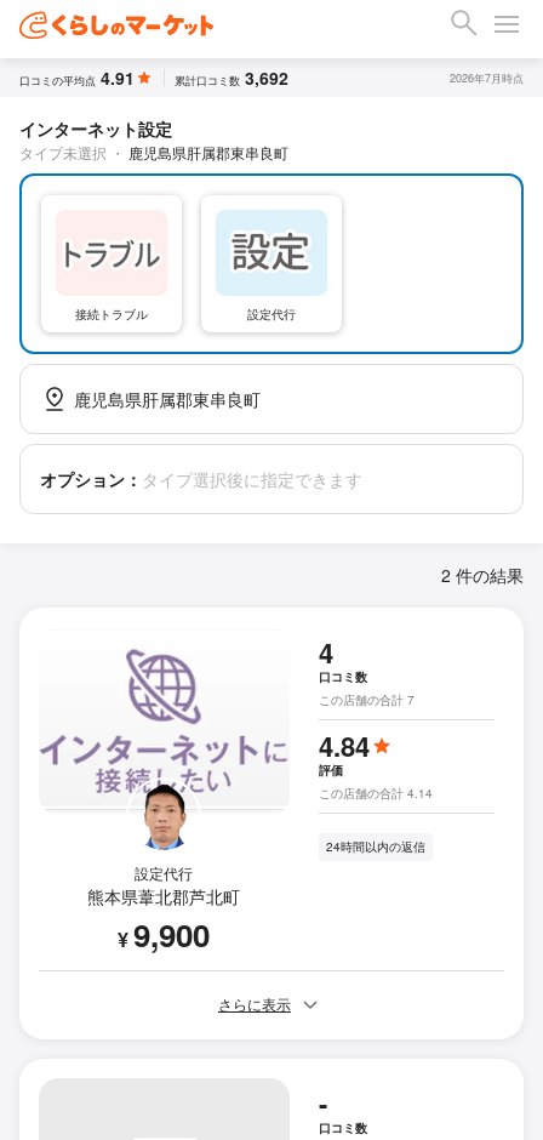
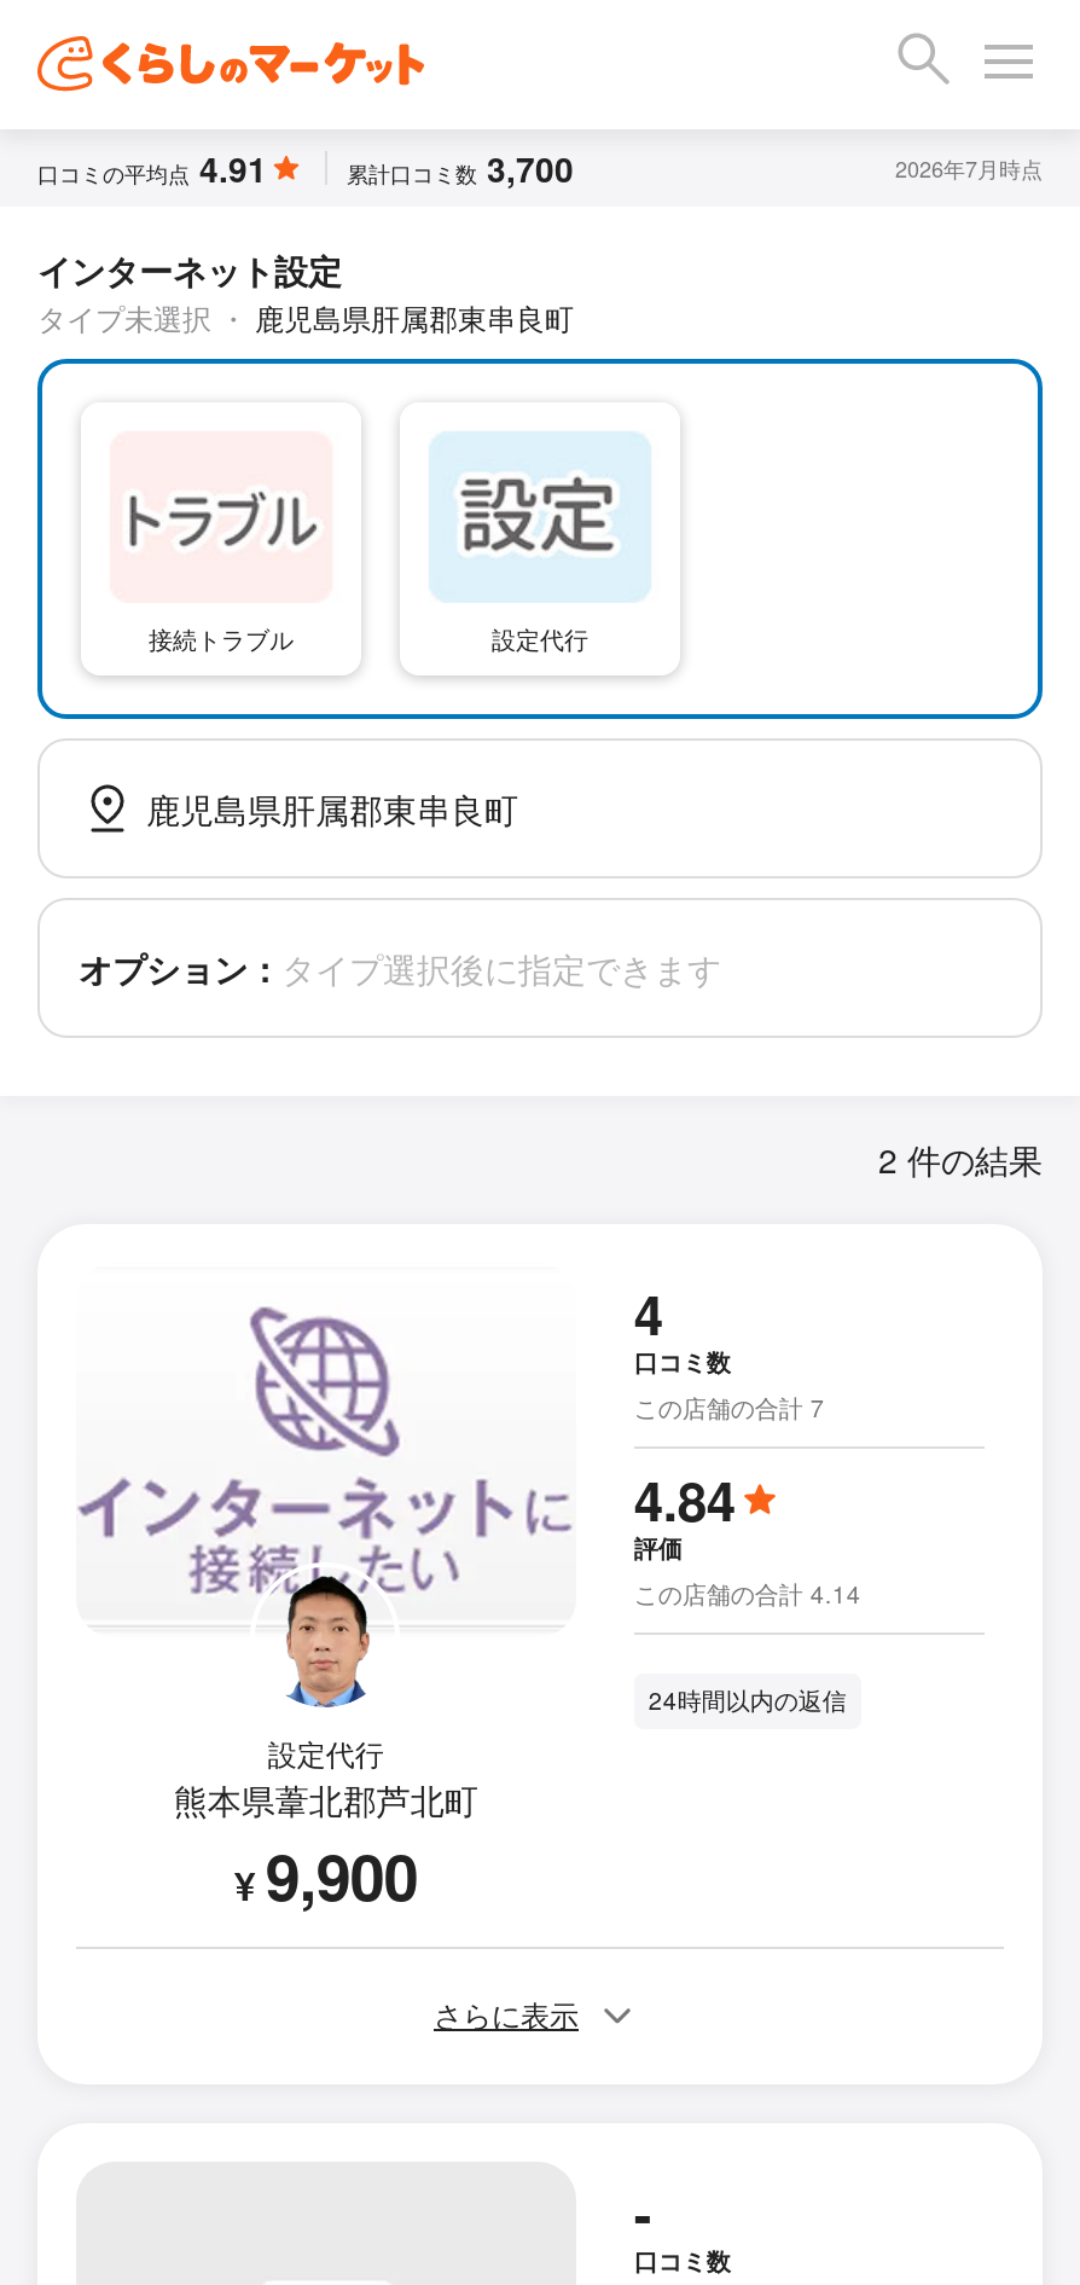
- 累計口コミ数 3,692
+ 累計口コミ数 3,700
